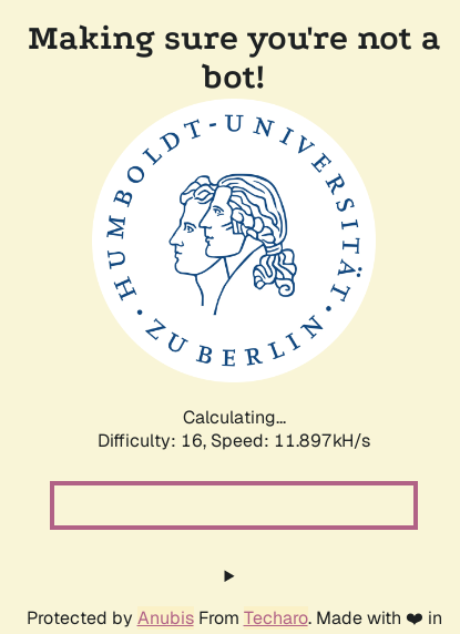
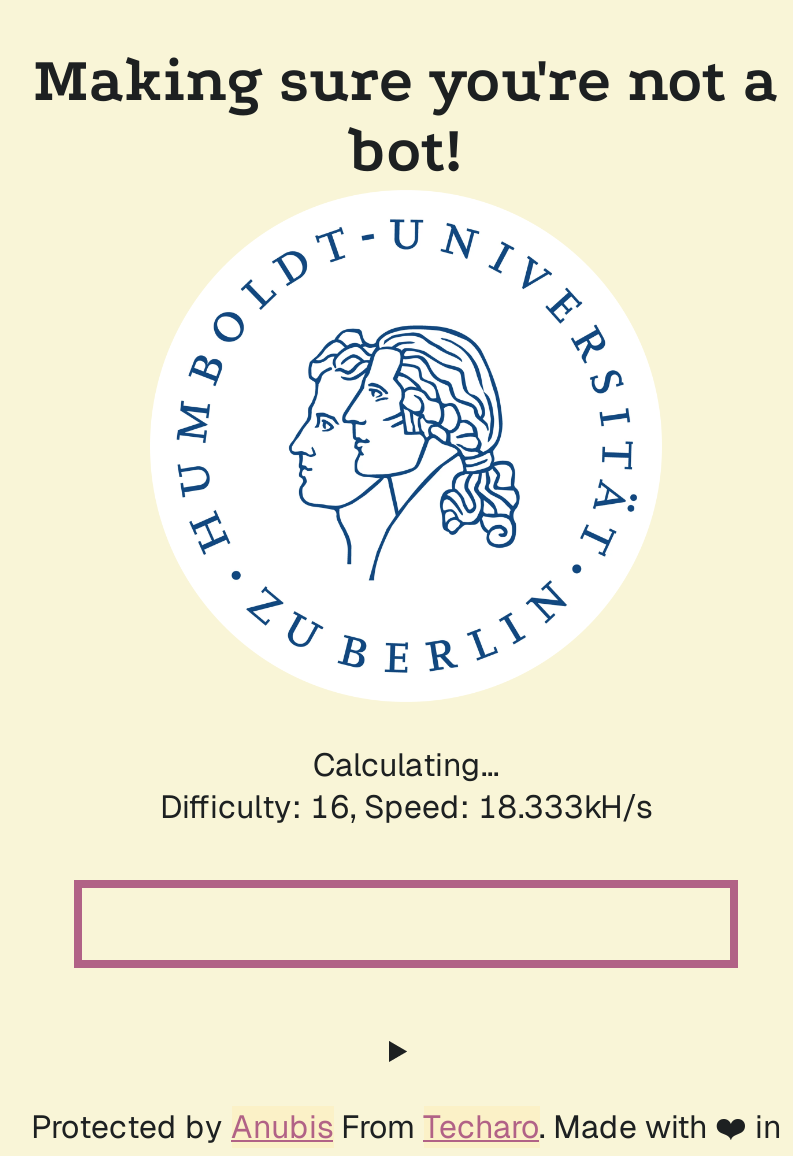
- Difficulty: 16, Speed: 11.897kH/s
+ Difficulty: 16, Speed: 18.333kH/s
